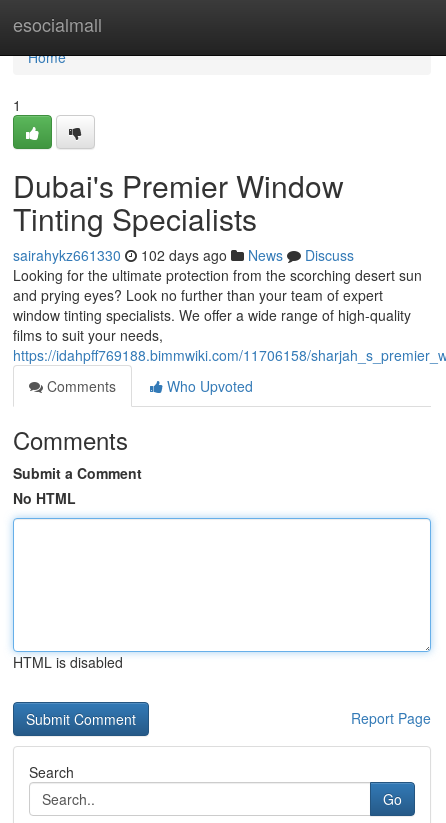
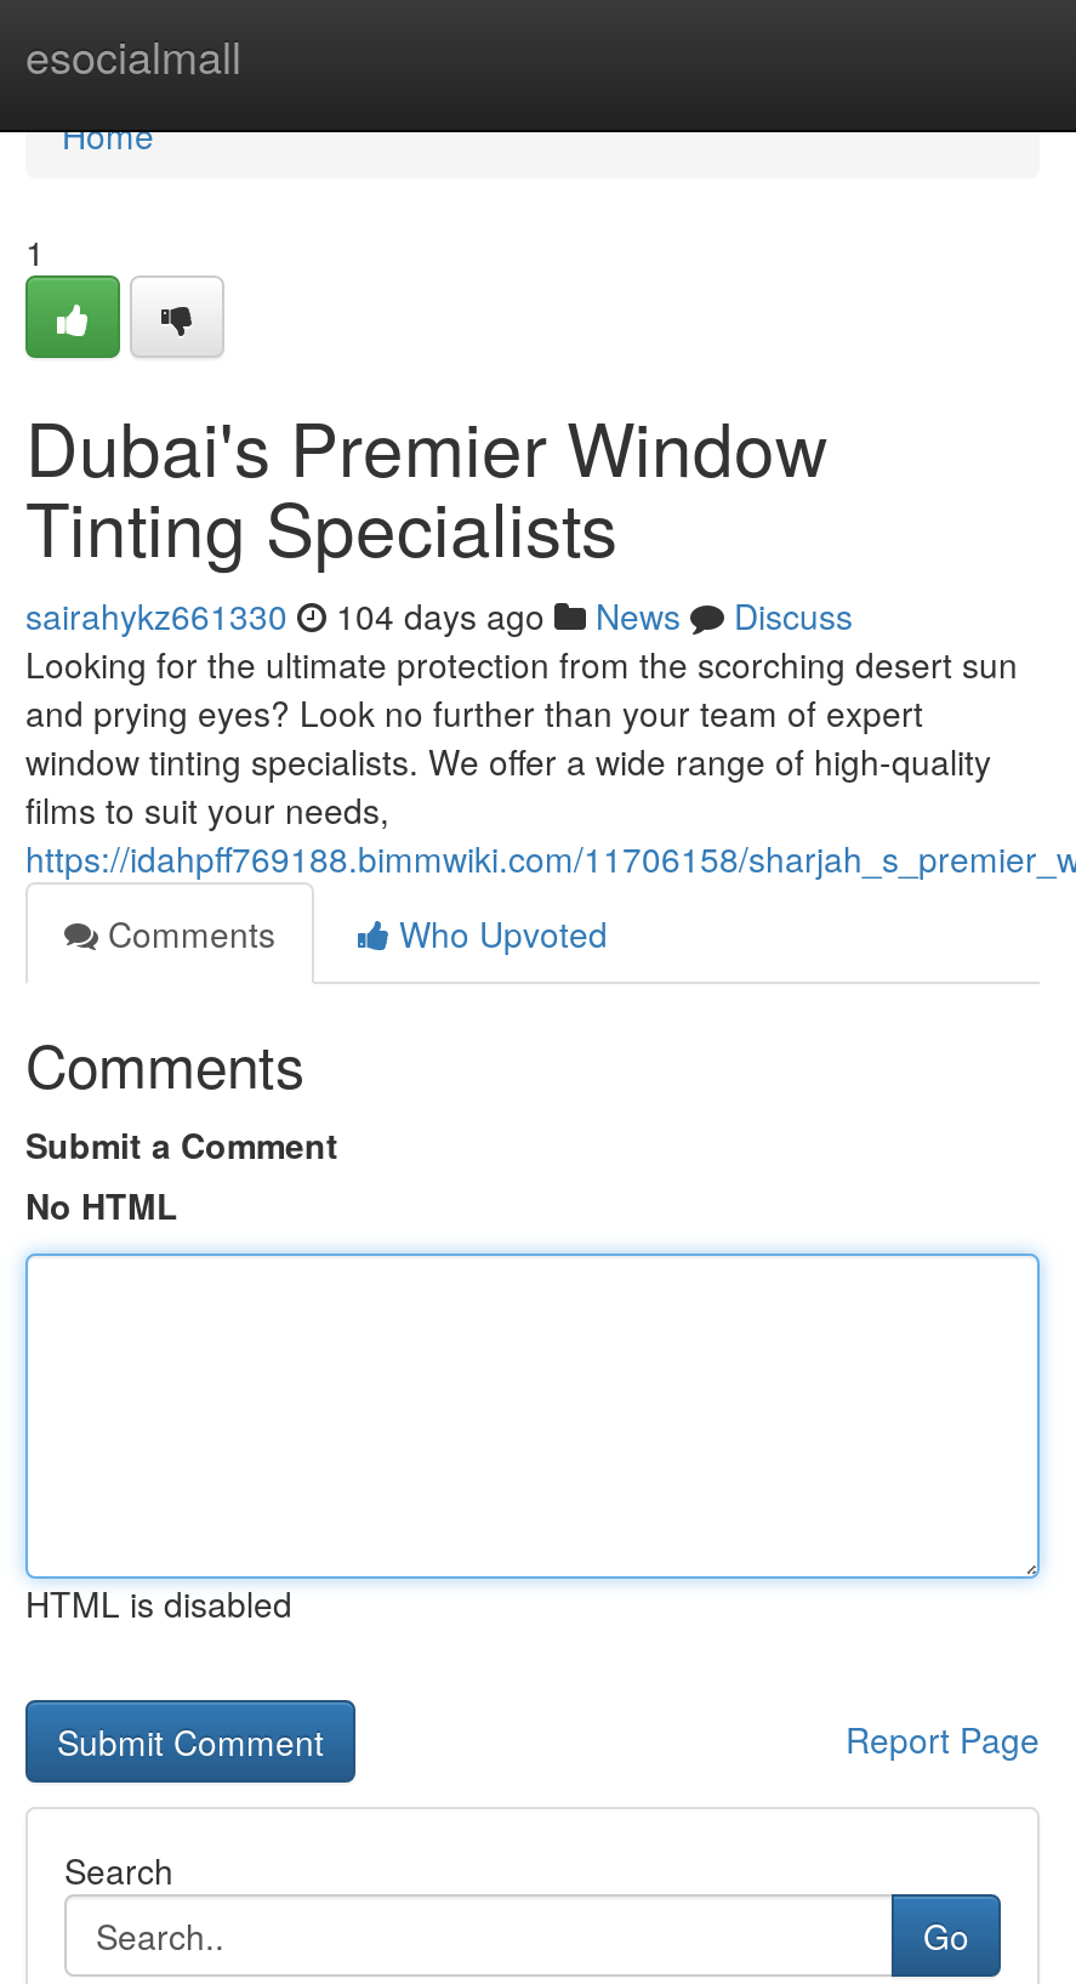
- sairahykz661330 102 days ago News Discuss
+ sairahykz661330 104 days ago News Discuss
